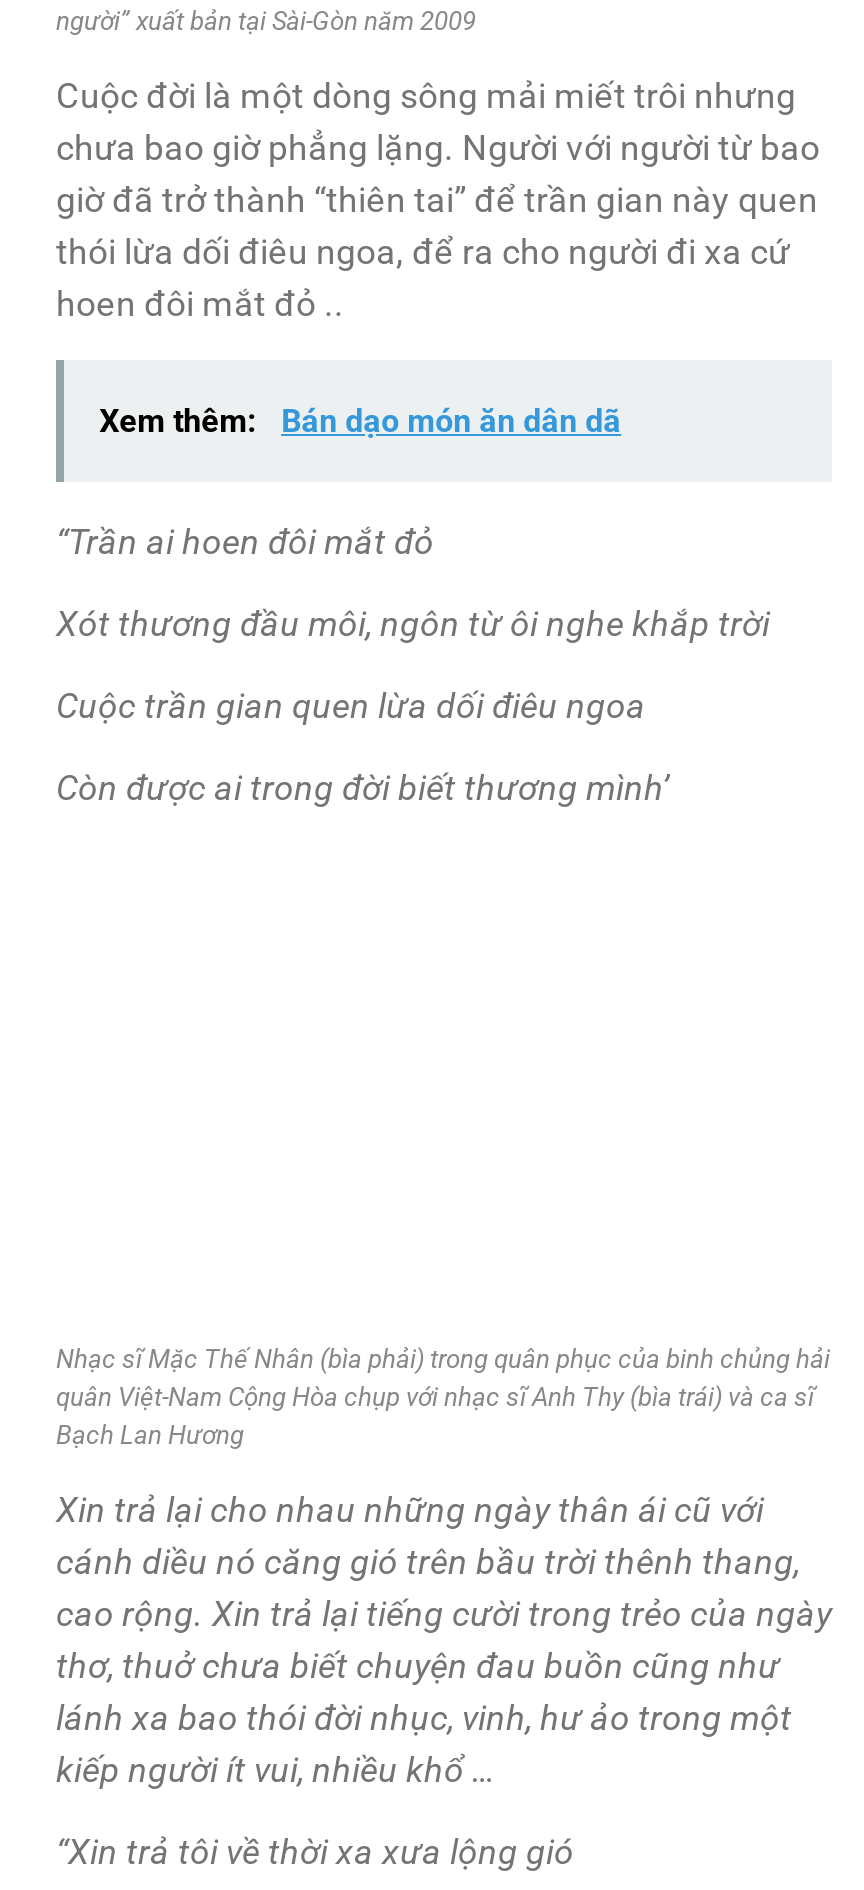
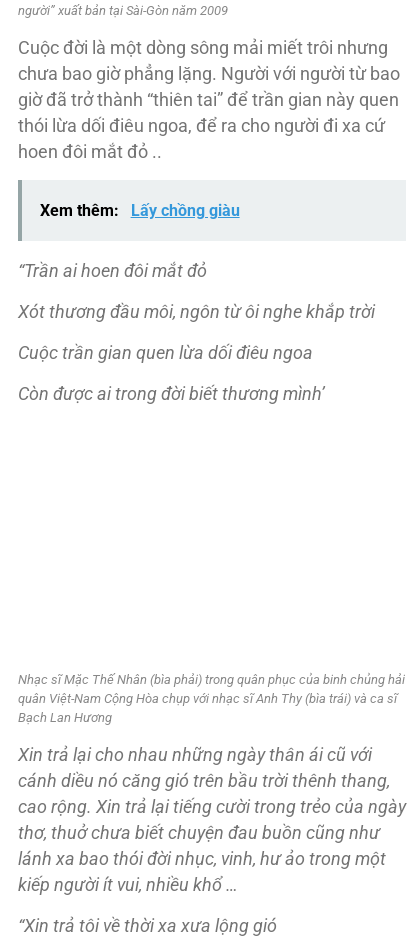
- Xem thêm: Bán dạo món ăn dân dã
+ Xem thêm: Lấy chồng giàu
